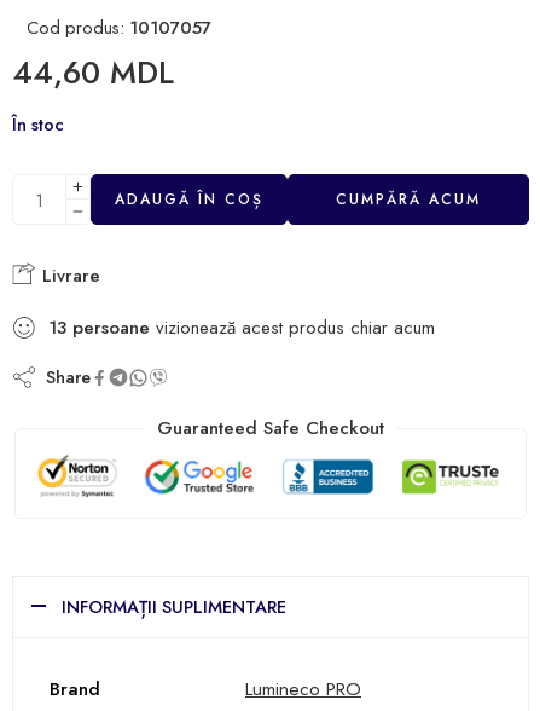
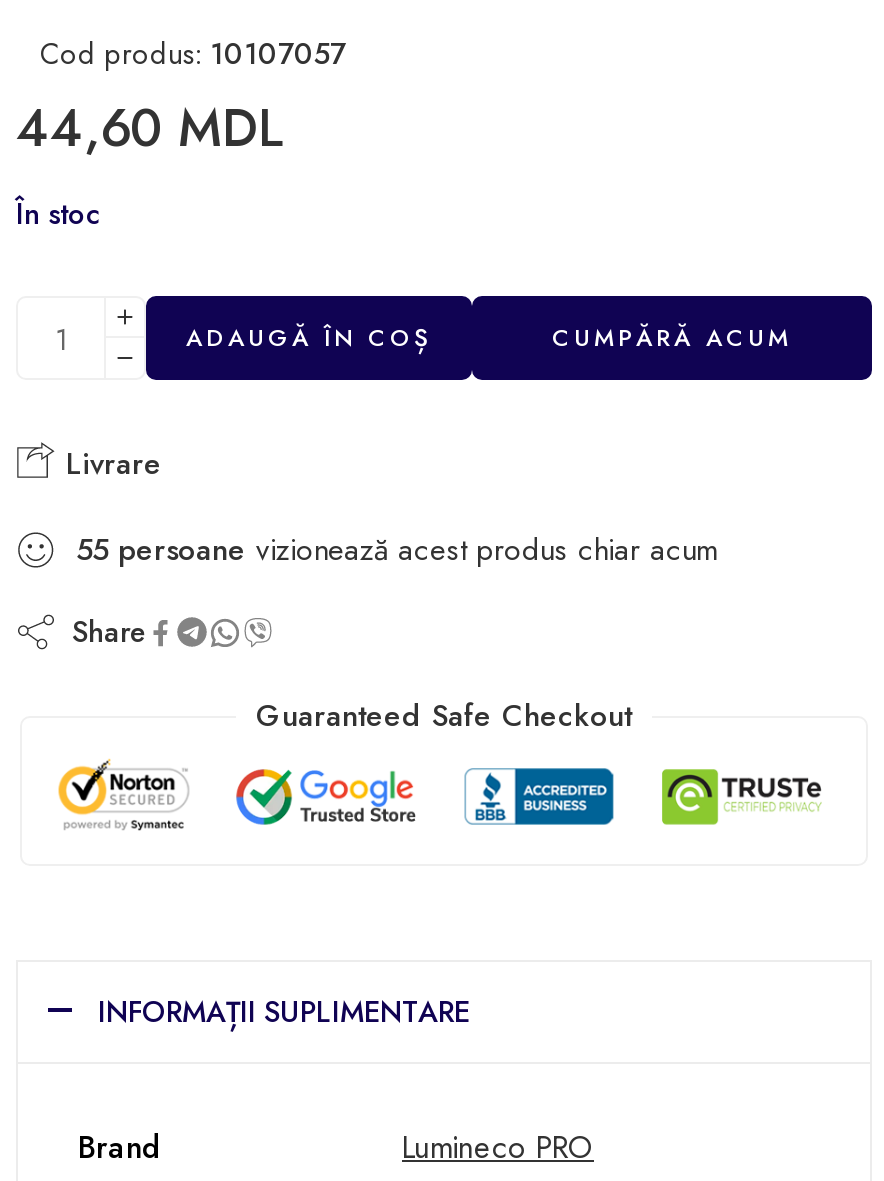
- 13 persoane vizionează acest produs chiar acum
+ 55 persoane vizionează acest produs chiar acum
